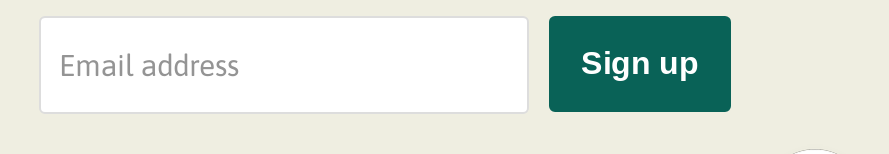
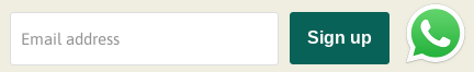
+ [image]
